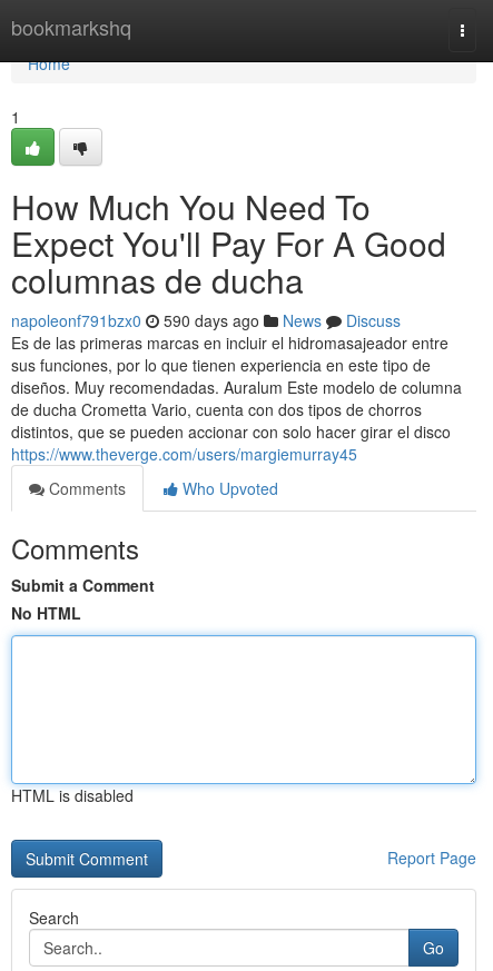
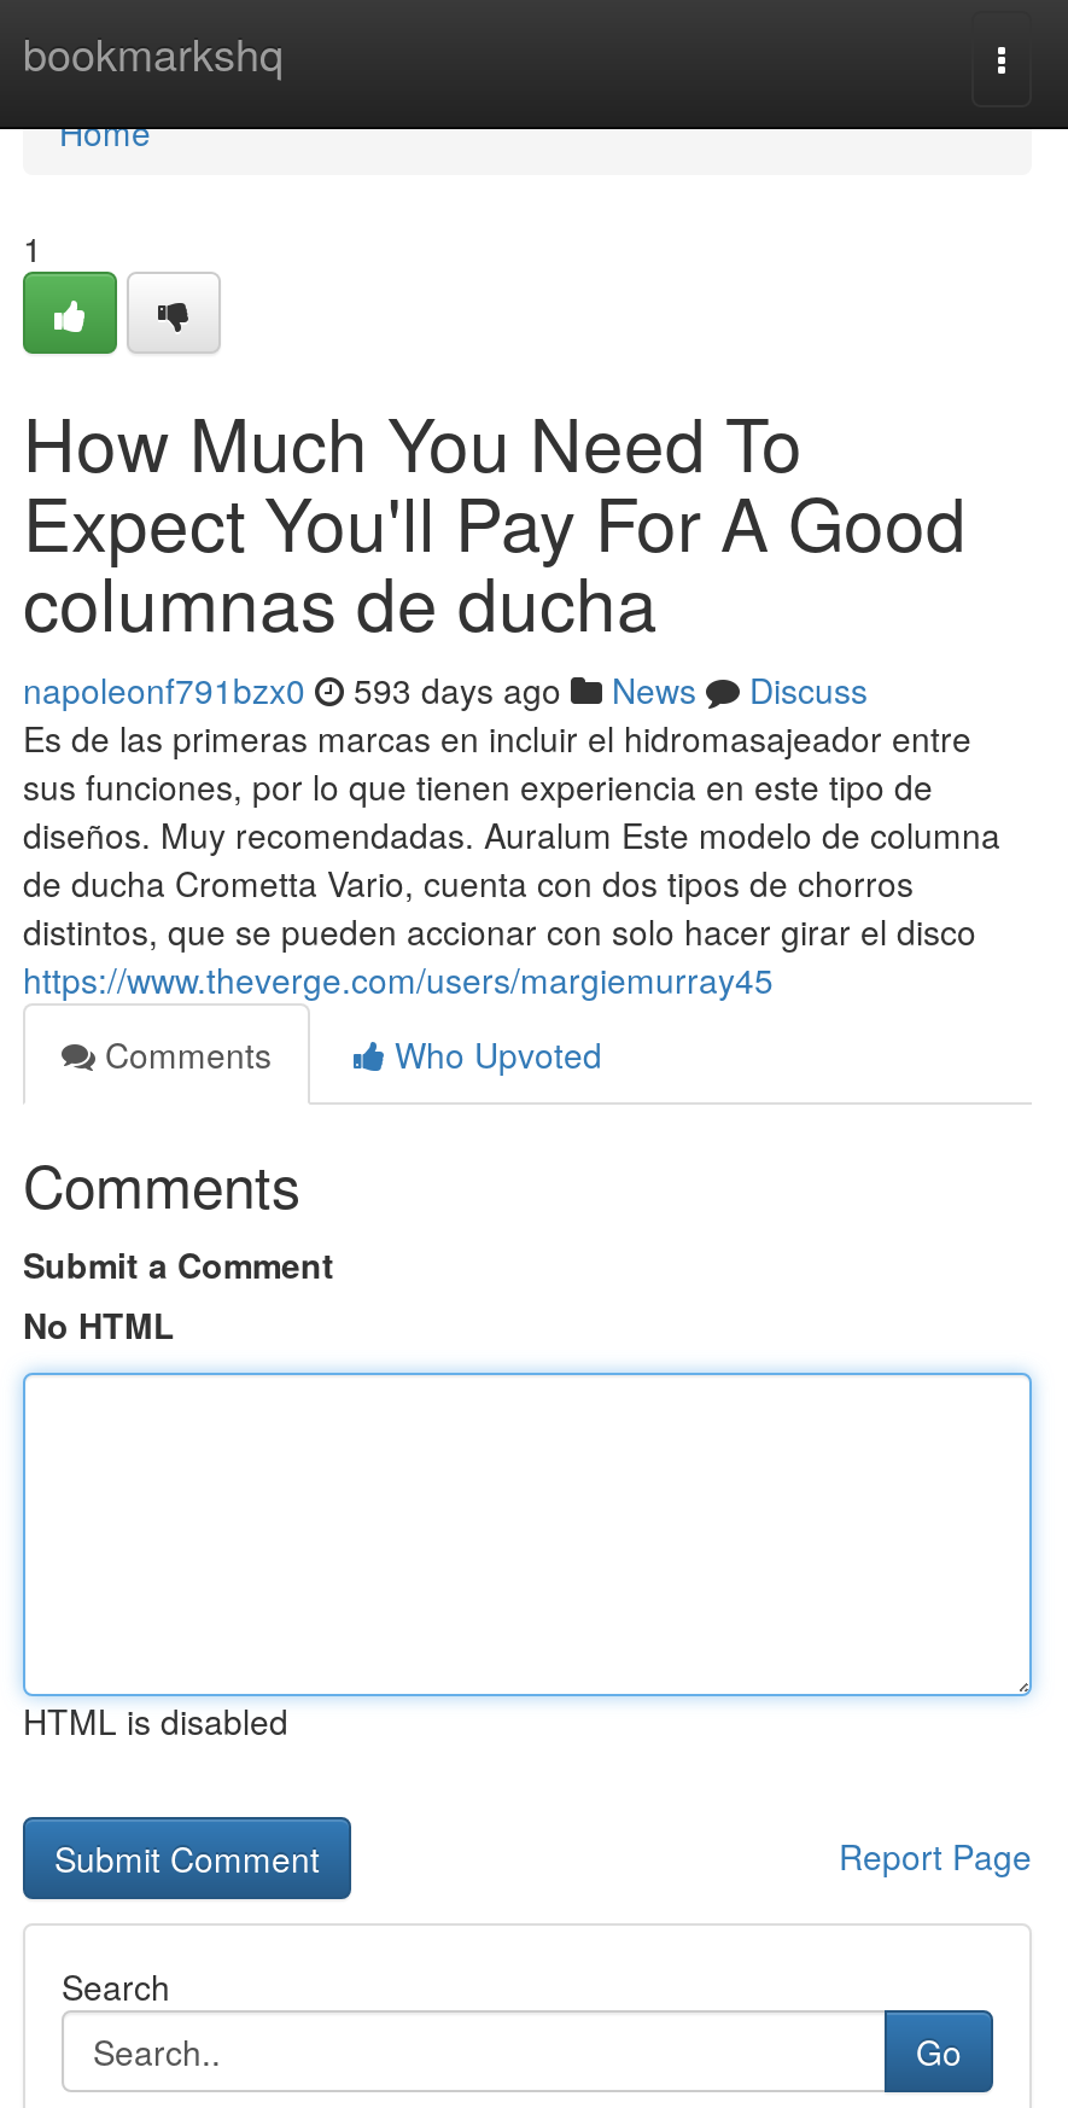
- napoleonf791bzx0 590 days ago News Discuss
+ napoleonf791bzx0 593 days ago News Discuss
